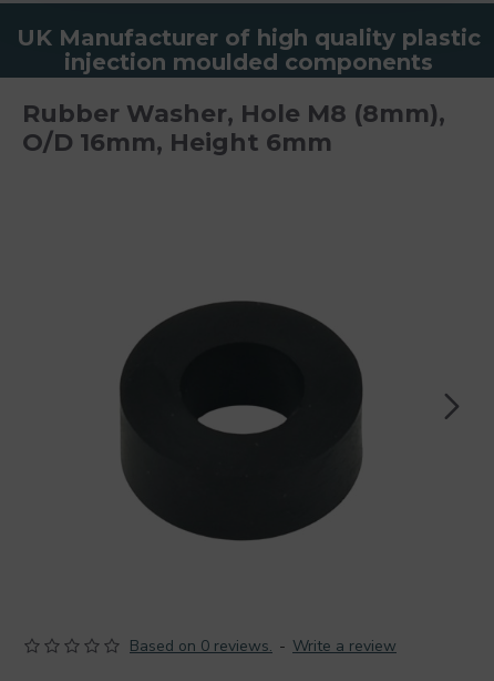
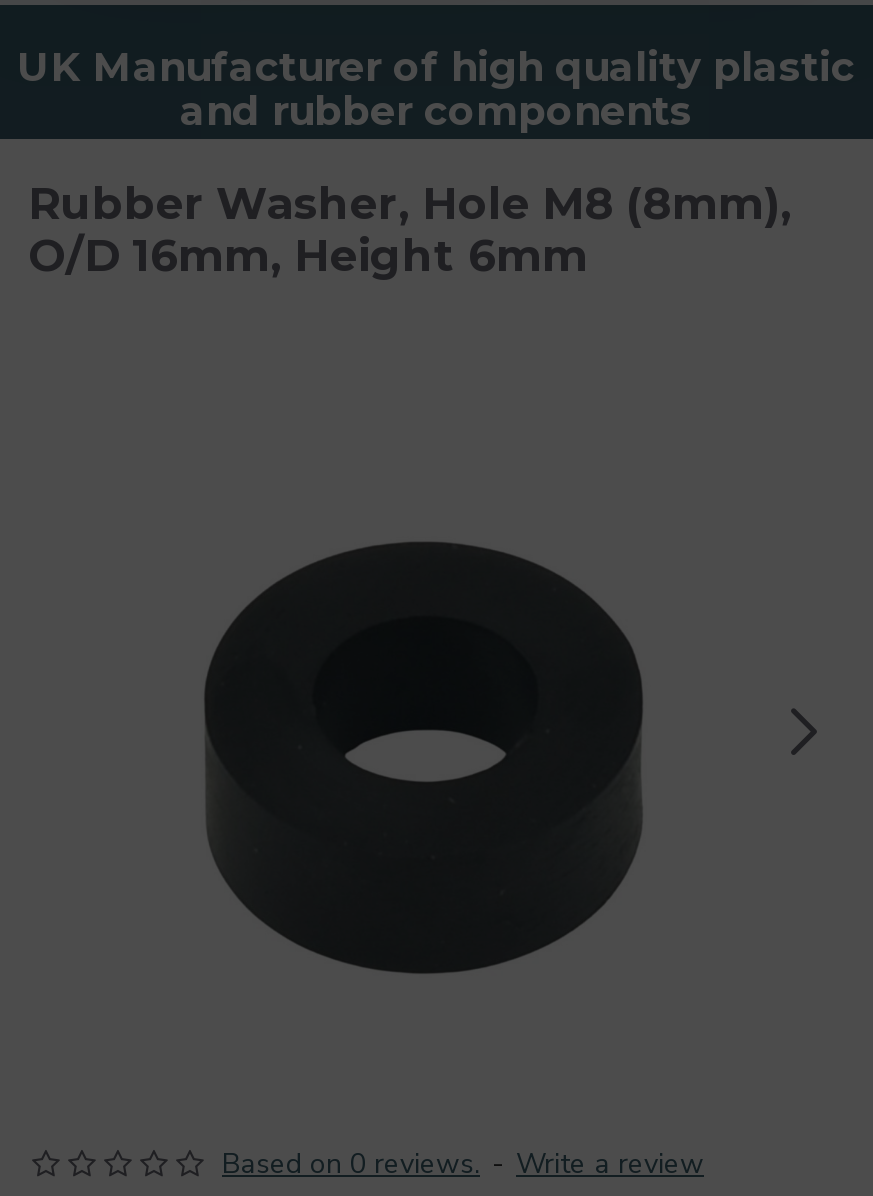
- injection moulded components
+ and rubber components
